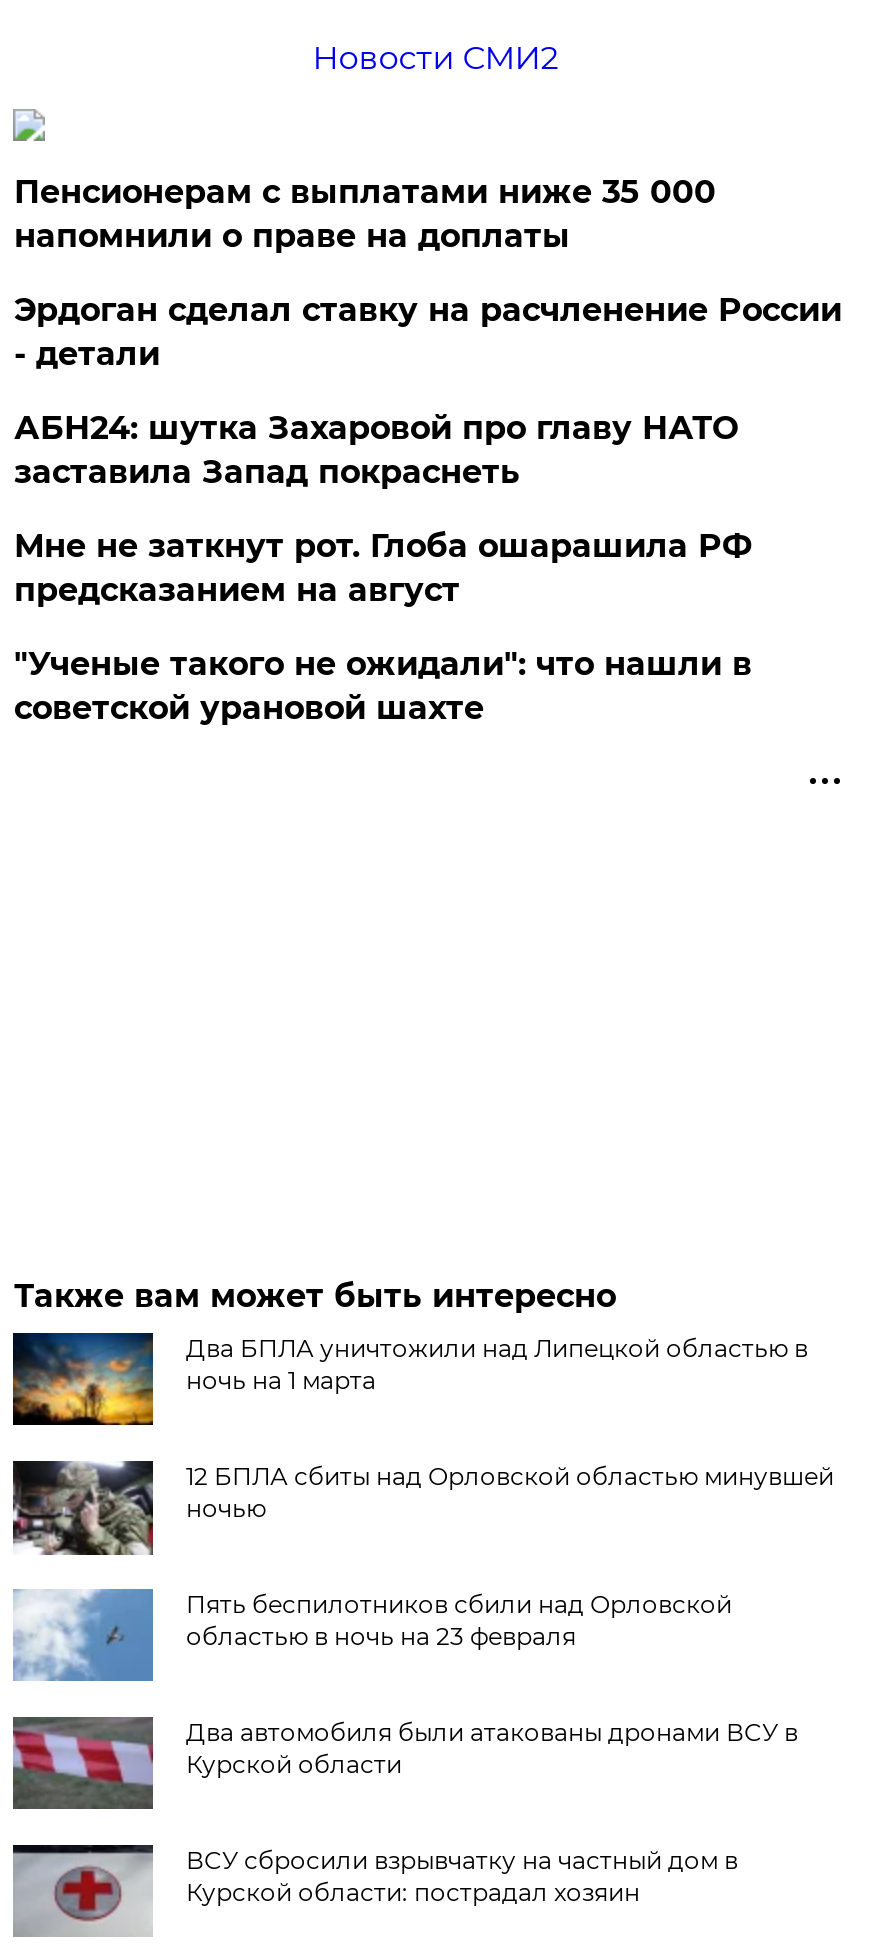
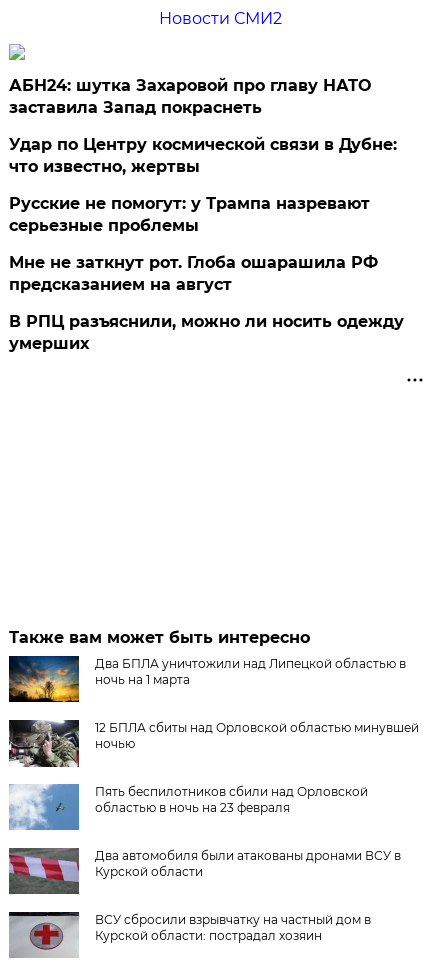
- Пенсионерам с выплатами ниже 35 000
- напомнили о праве на доплаты
- Эрдоган сделал ставку на расчленение России
- - детали

moved up: АБН24: шутка Захаровой про главу НАТО | заставила Запад покраснеть

+ Удар по Центру космической связи в Дубне:
+ что известно, жертвы
+ Русские не помогут: у Трампа назревают
+ серьезные проблемы

- "Ученые такого не ожидали": что нашли в
- советской урановой шахте
+ В РПЦ разъяснили, можно ли носить одежду
+ умерших
